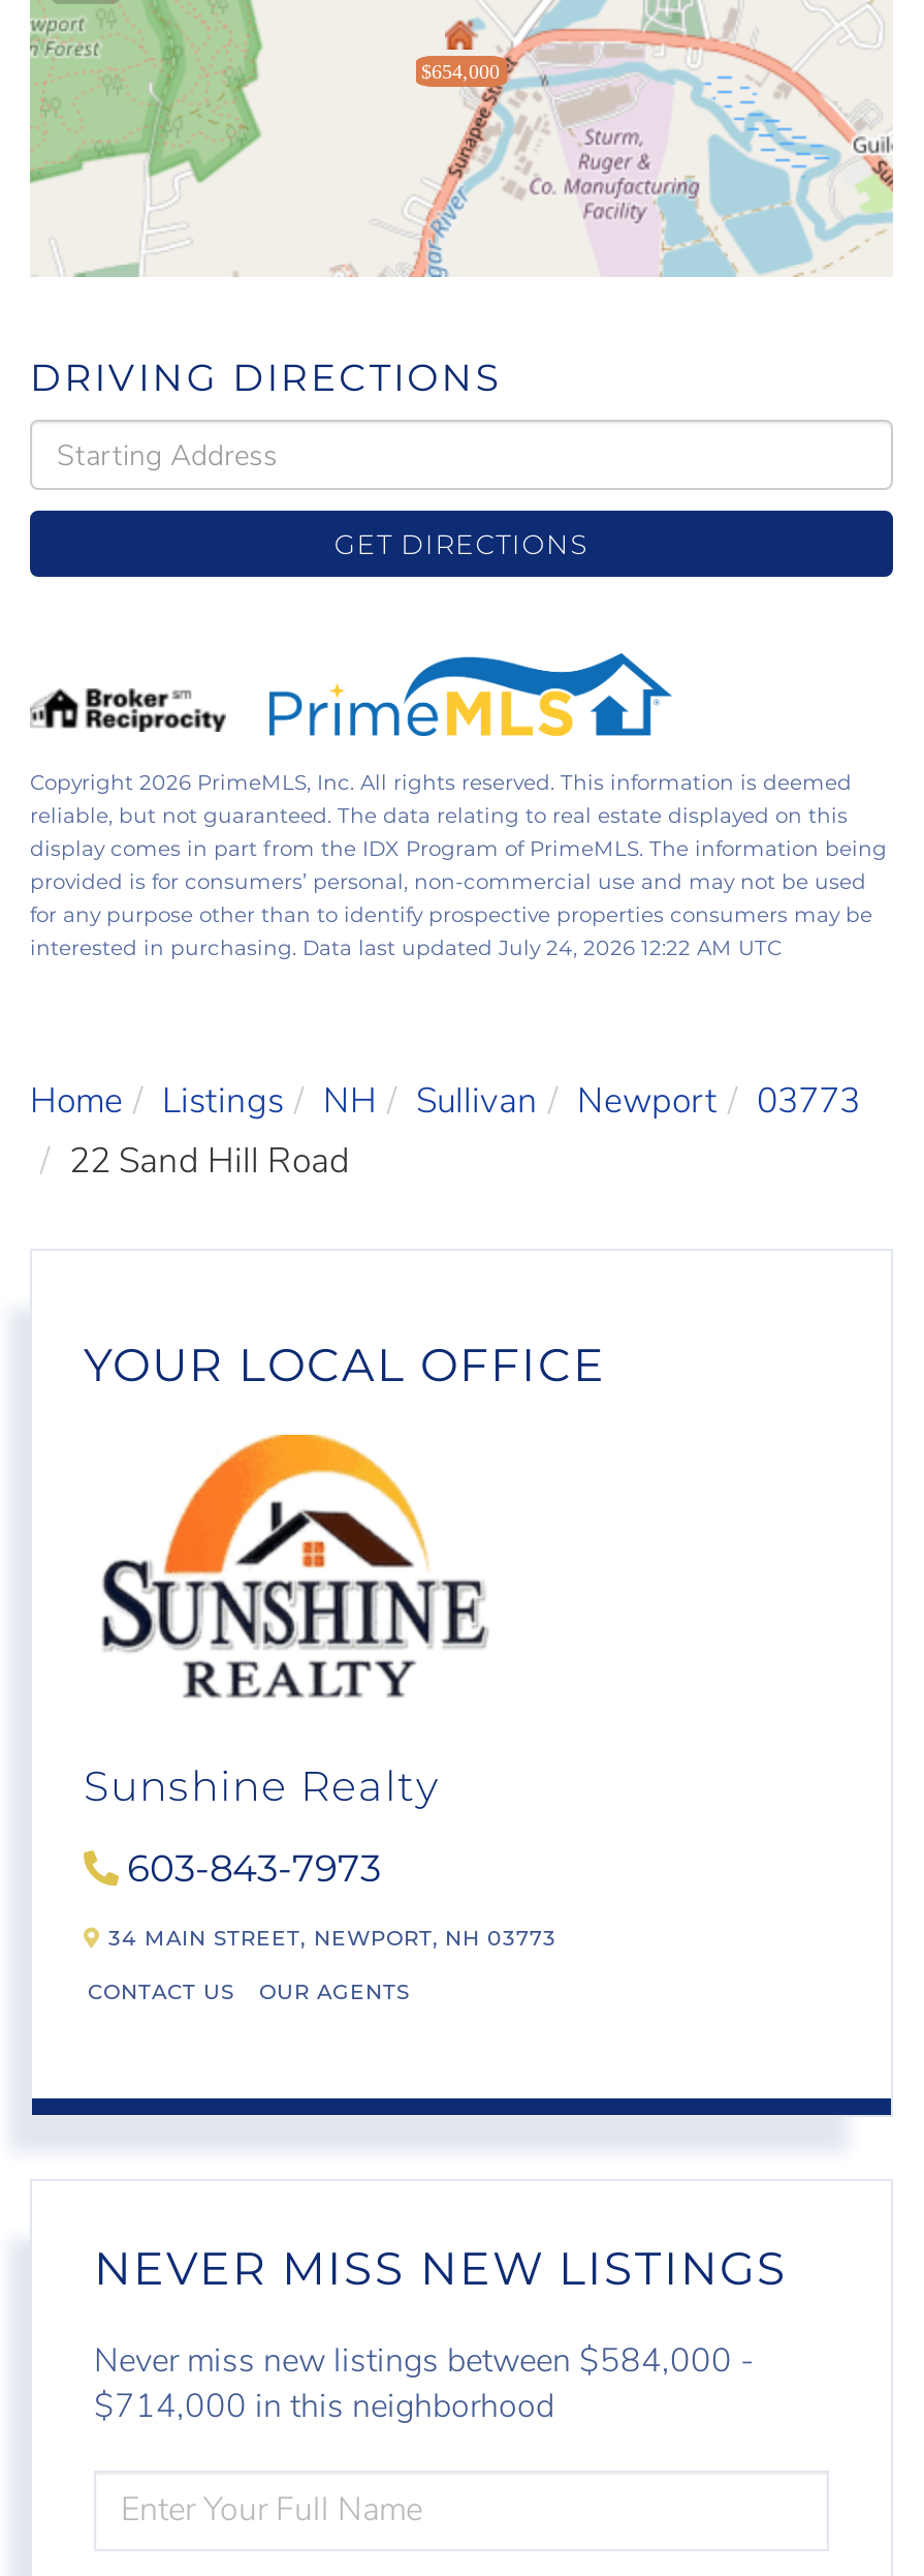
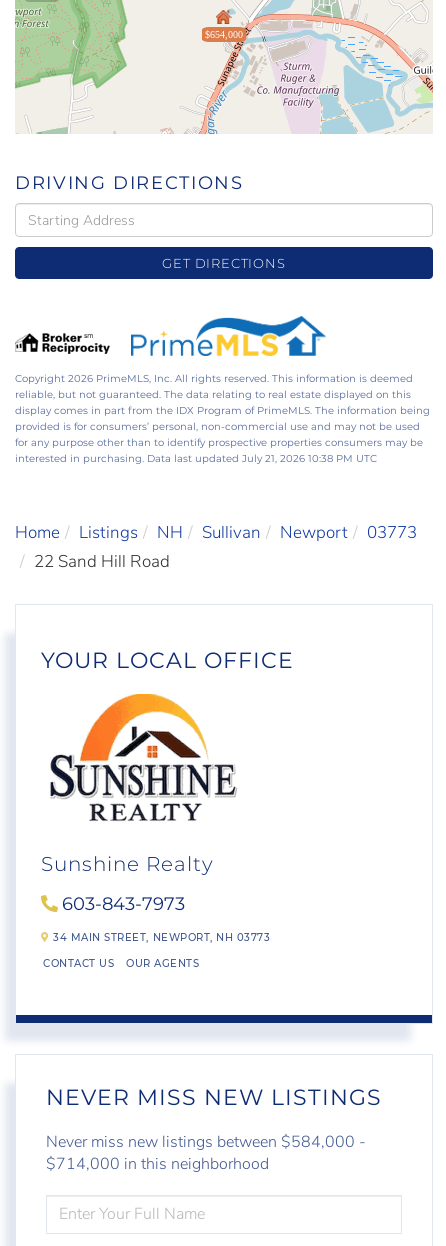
- interested in purchasing. Data last updated July 24, 2026 12:22 AM UTC
+ interested in purchasing. Data last updated July 21, 2026 10:38 PM UTC
